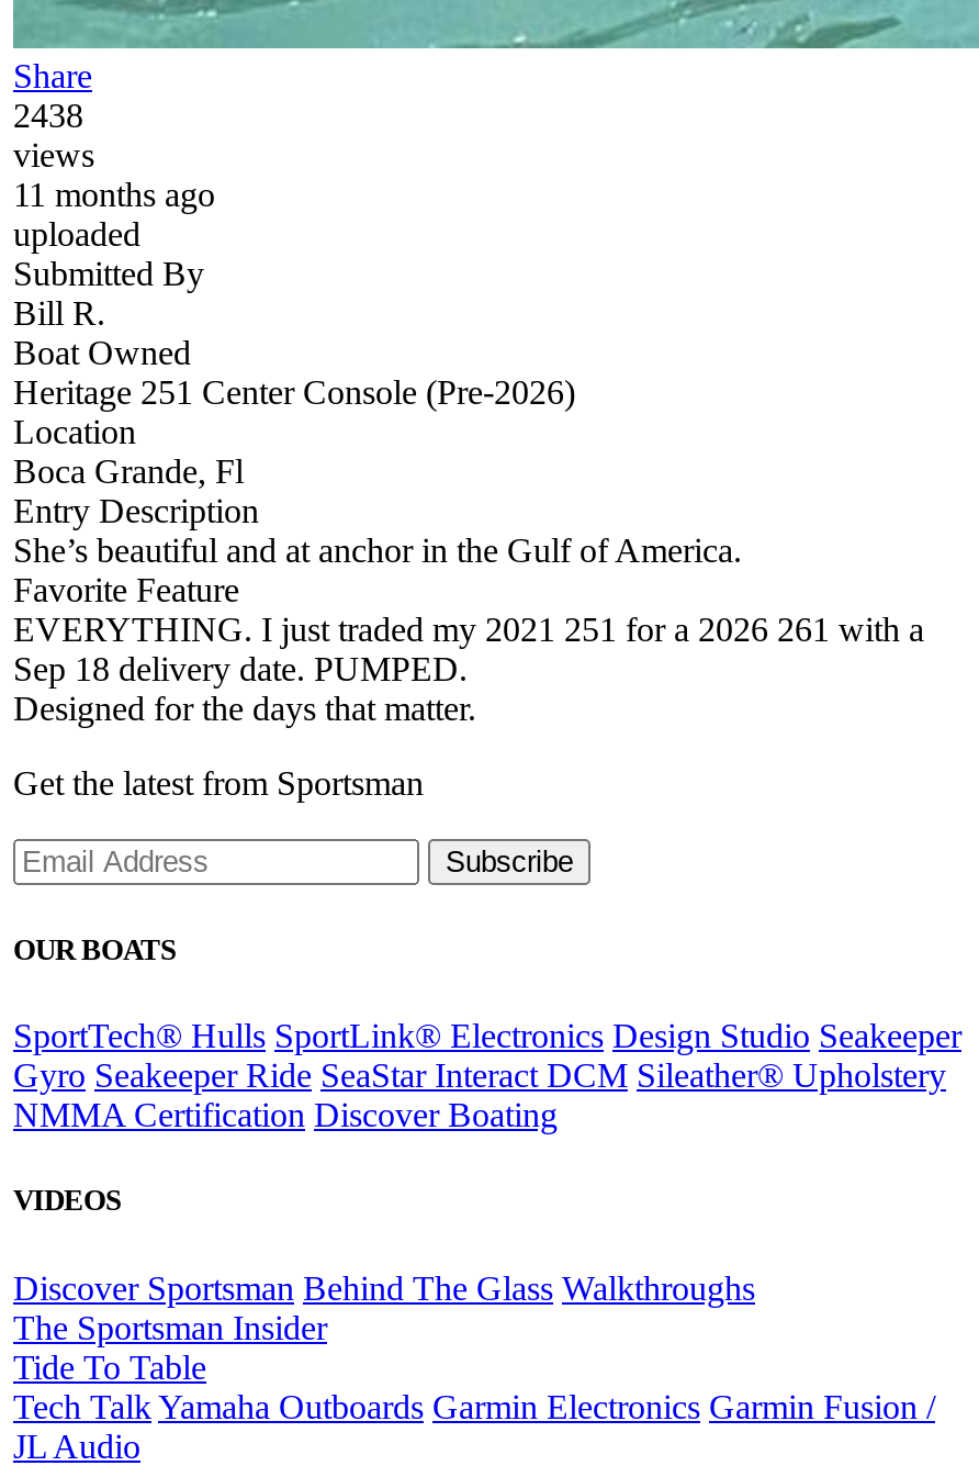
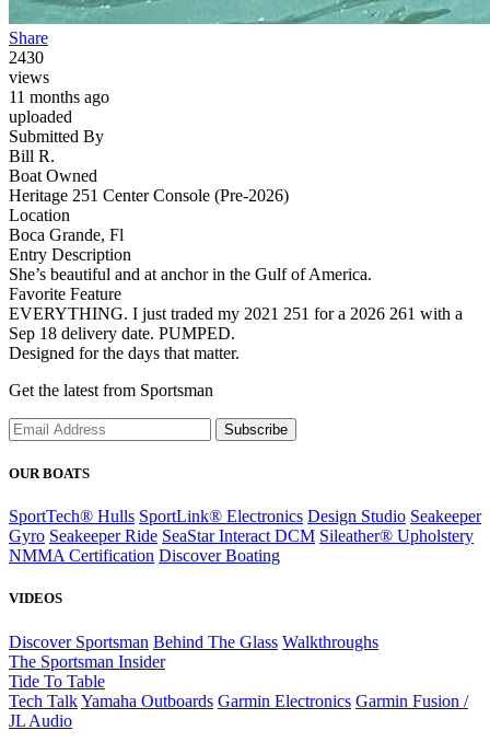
- 2438
+ 2430
